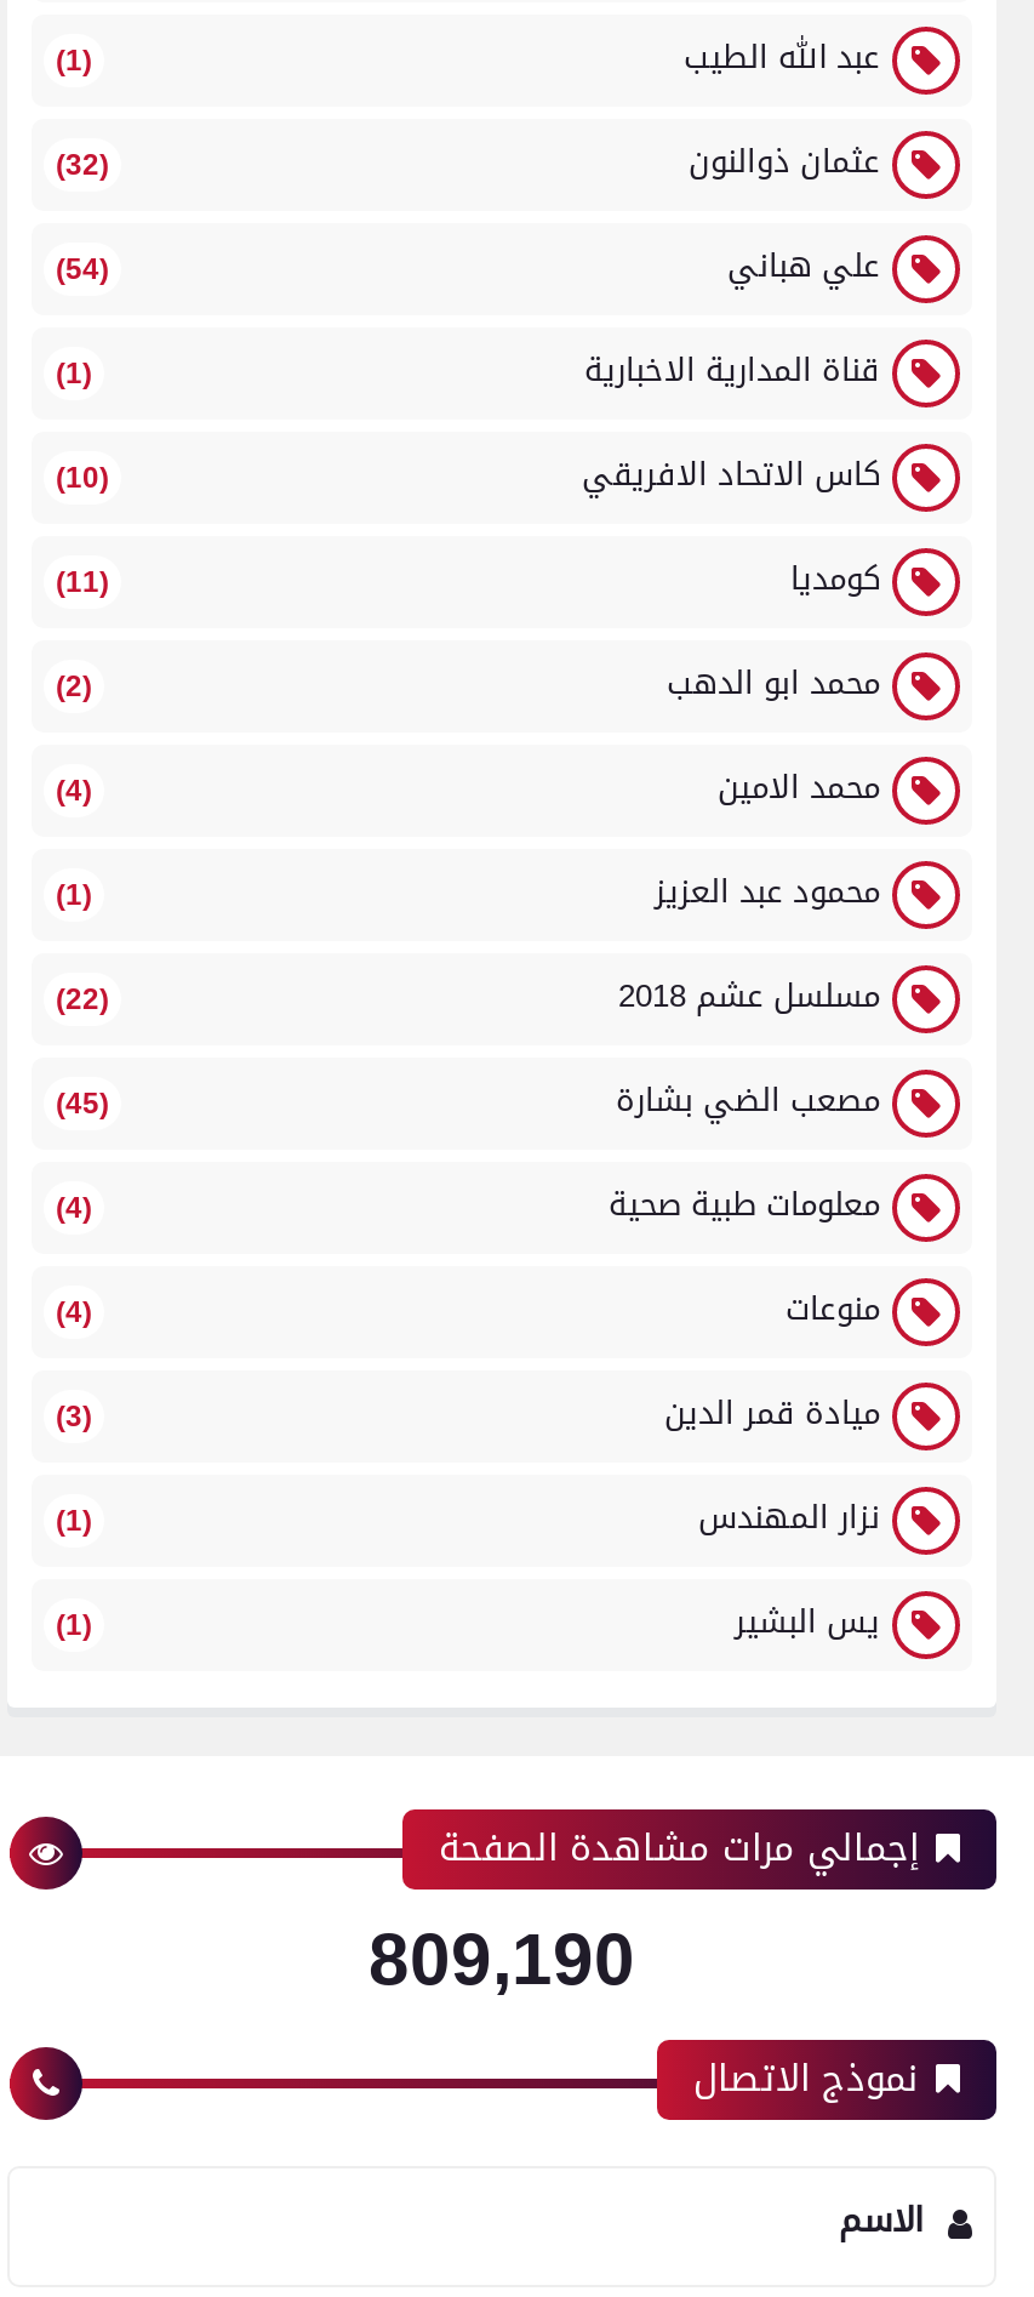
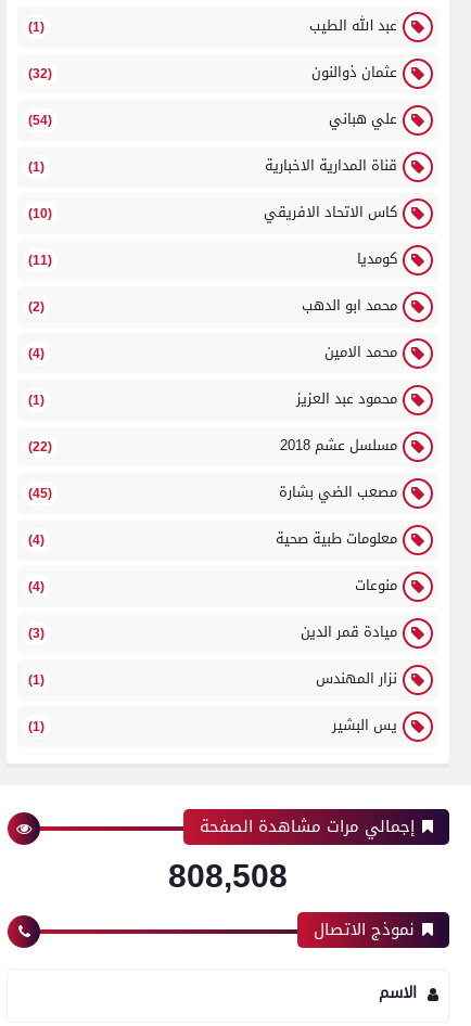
- 809,190
+ 808,508
